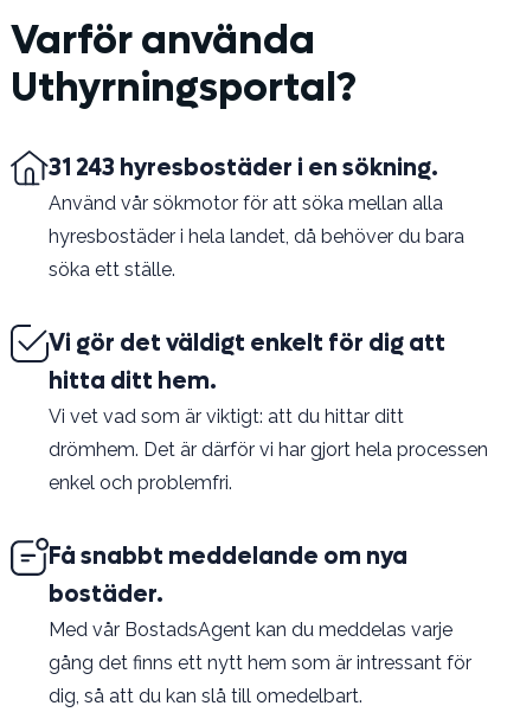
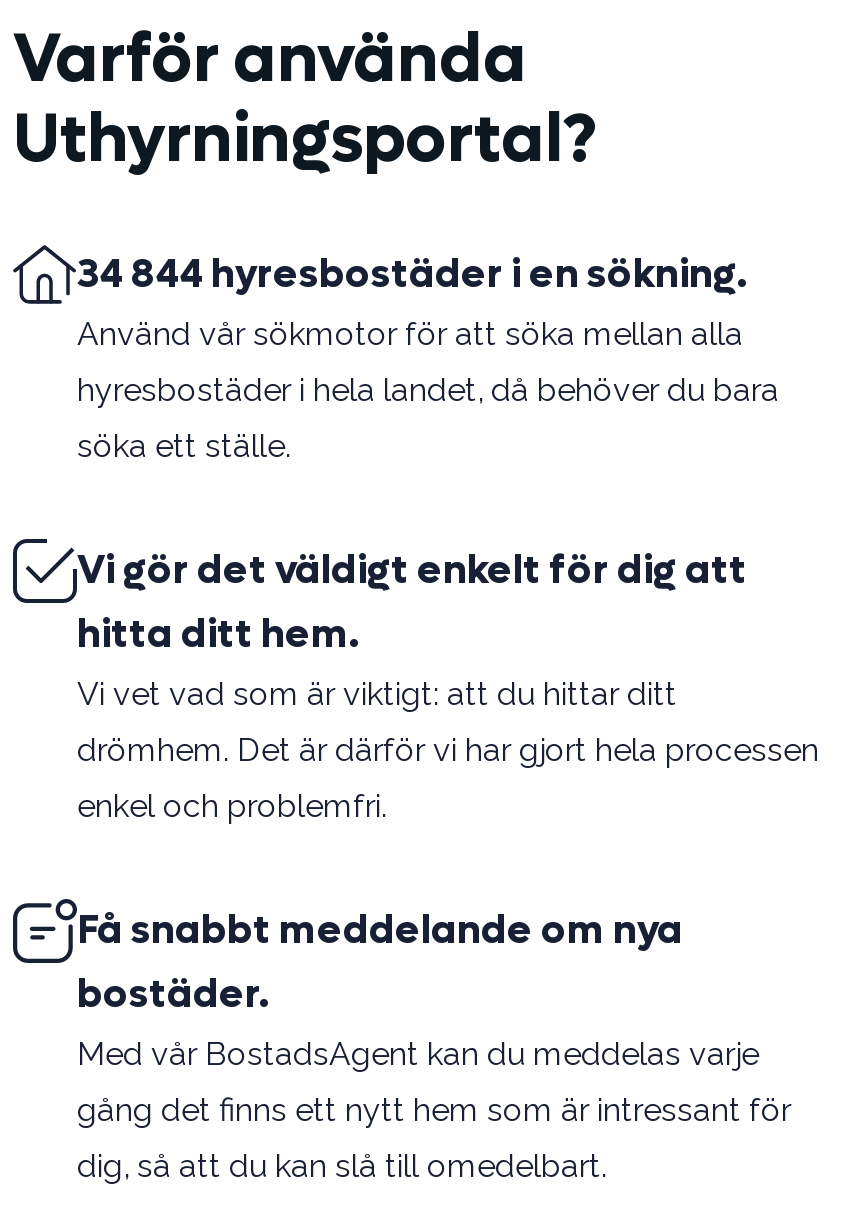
- 31 243 hyresbostäder i en sökning.
+ 34 844 hyresbostäder i en sökning.
